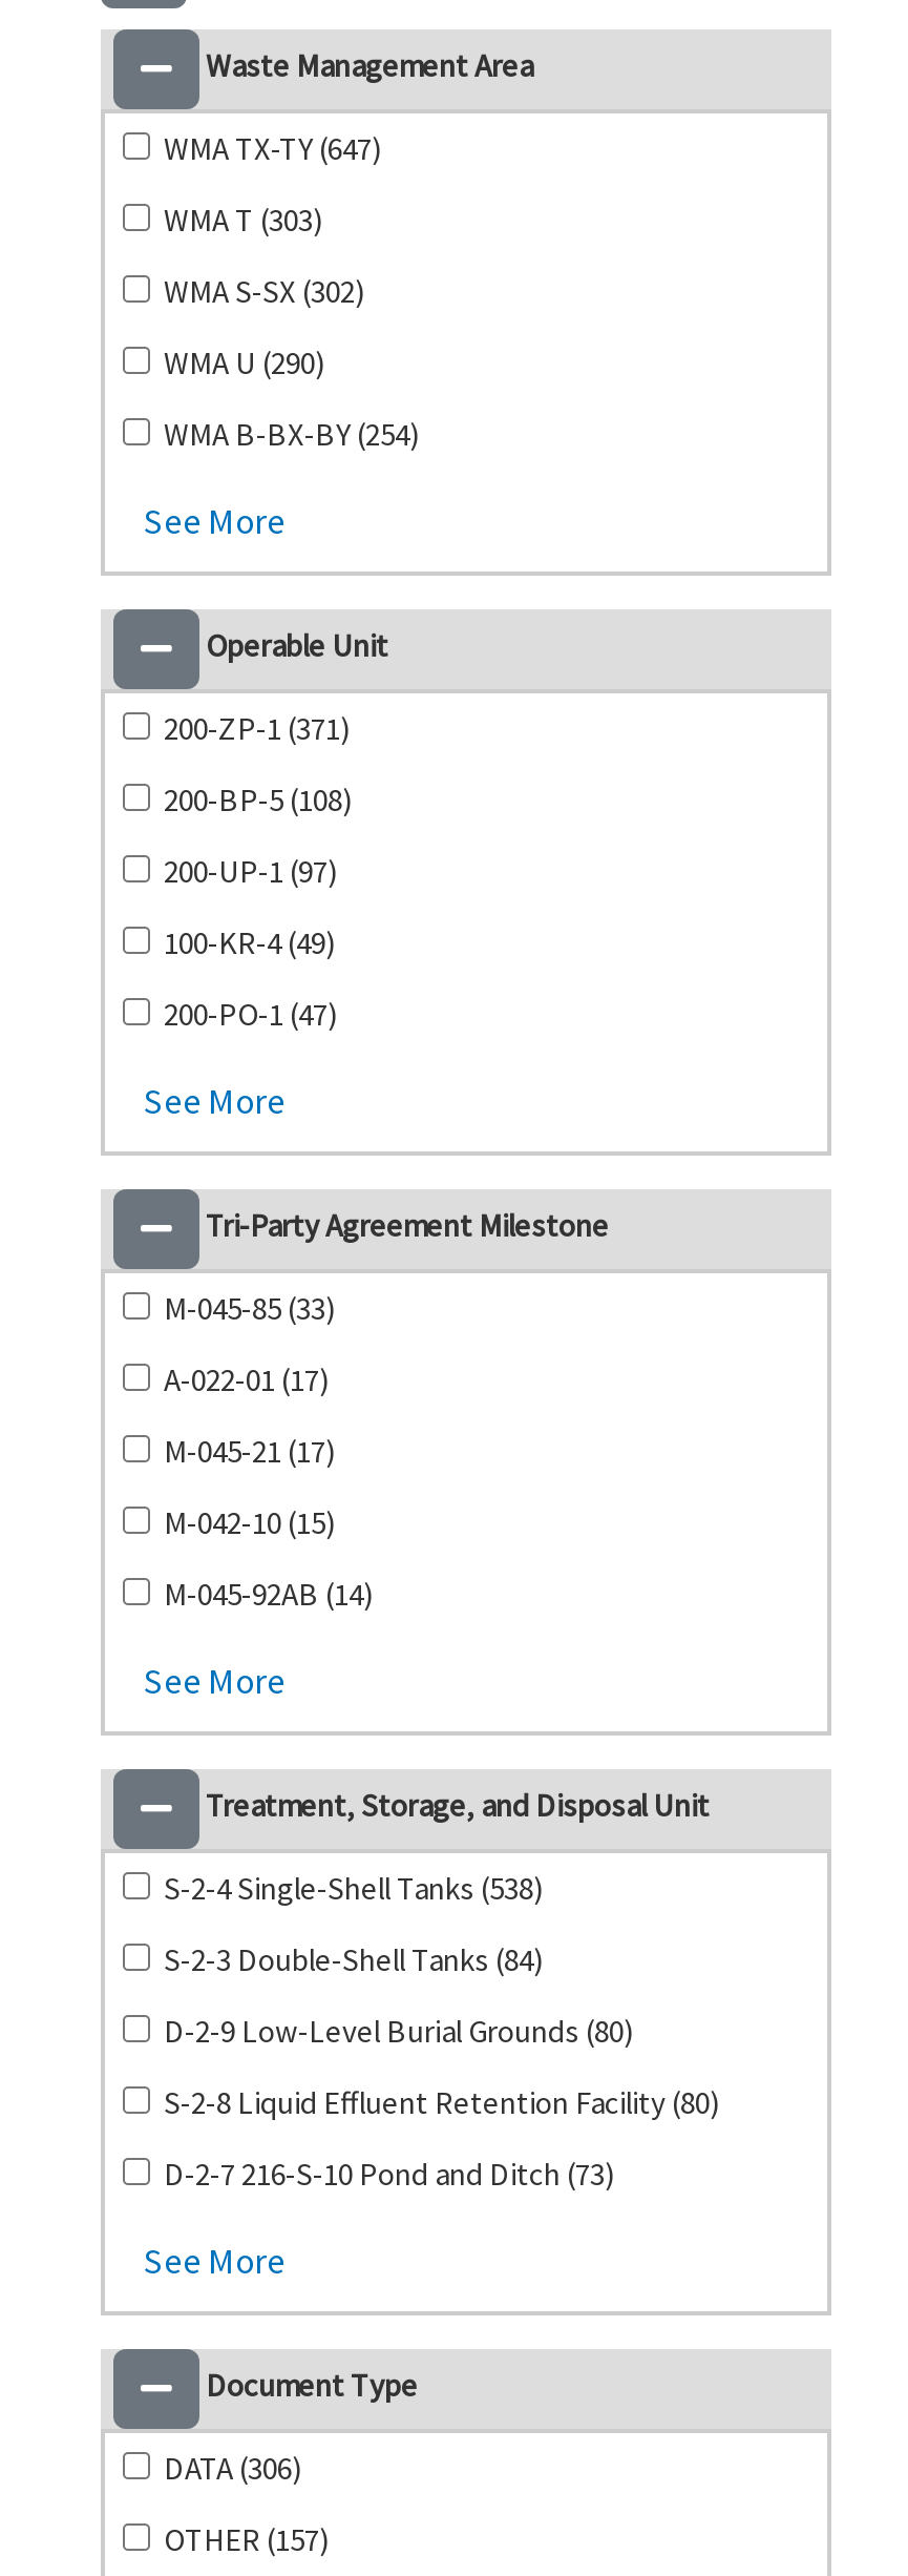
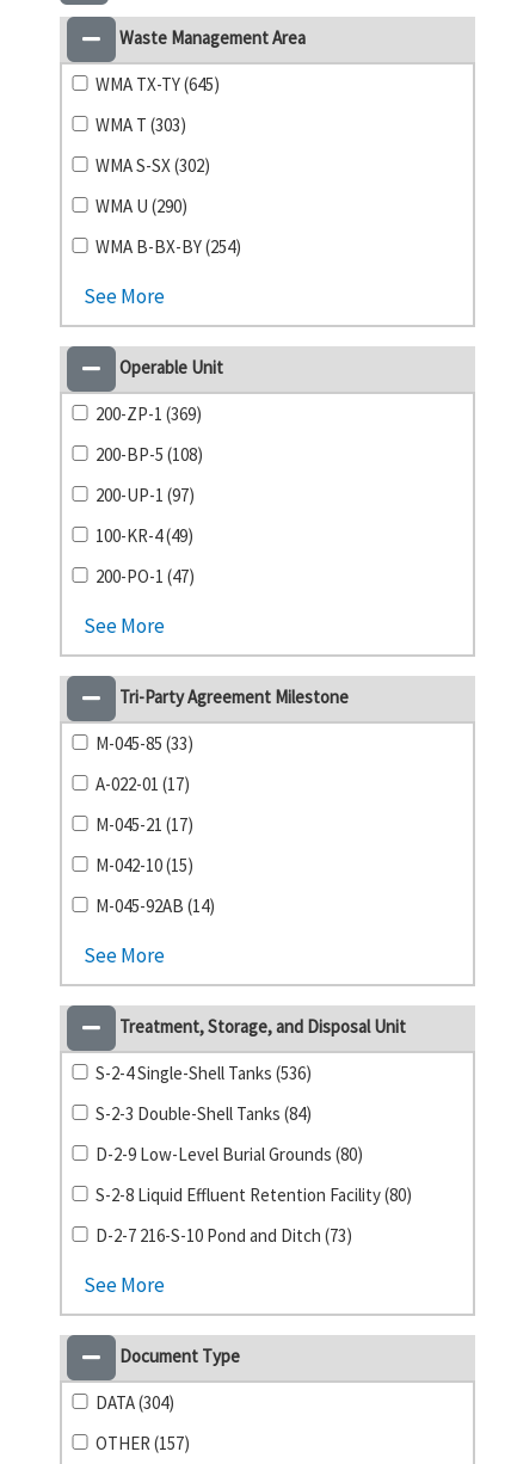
- WMA TX-TY (647)
+ WMA TX-TY (645)

- 200-ZP-1 (371)
+ 200-ZP-1 (369)

- S-2-4 Single-Shell Tanks (538)
+ S-2-4 Single-Shell Tanks (536)

- DATA (306)
+ DATA (304)
